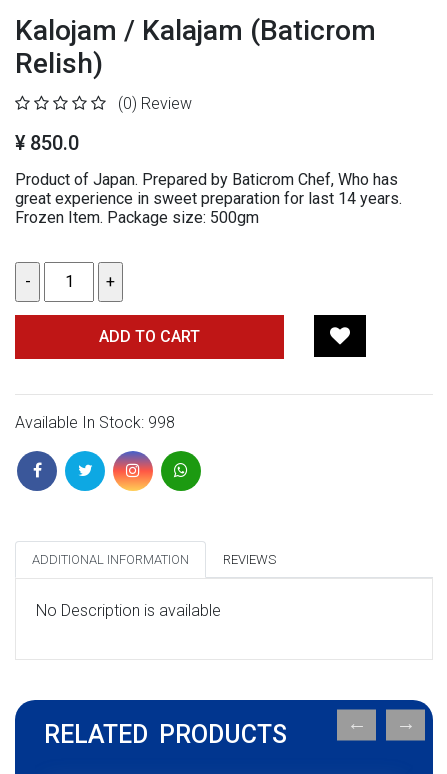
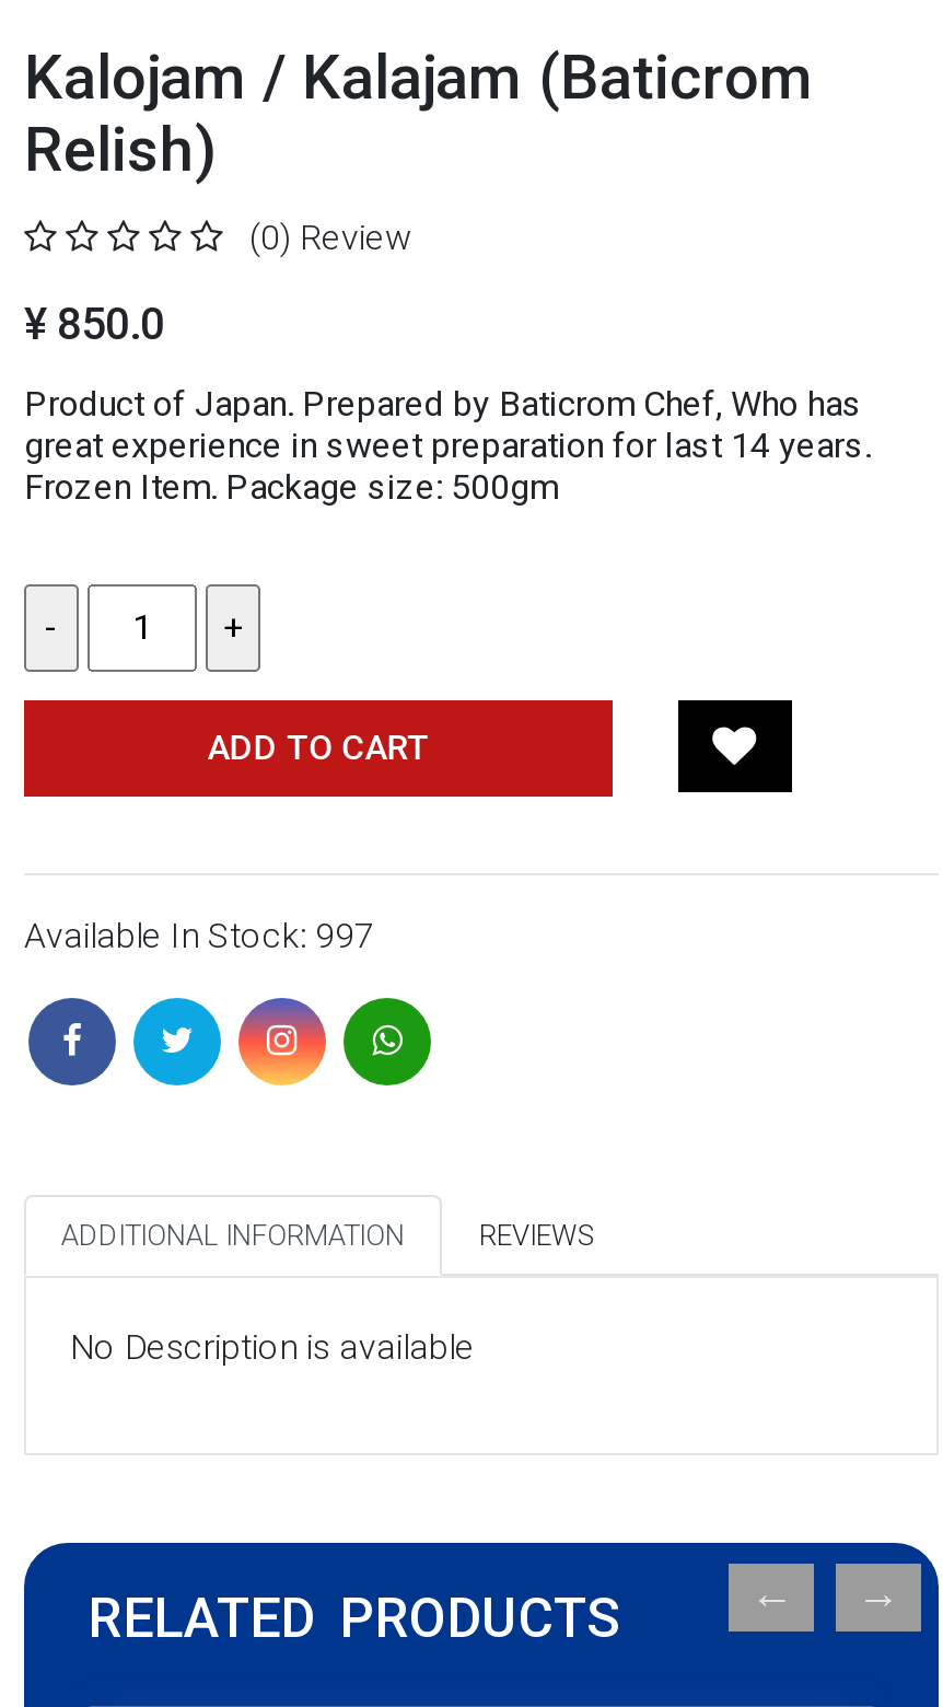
- Available In Stock: 998
+ Available In Stock: 997
